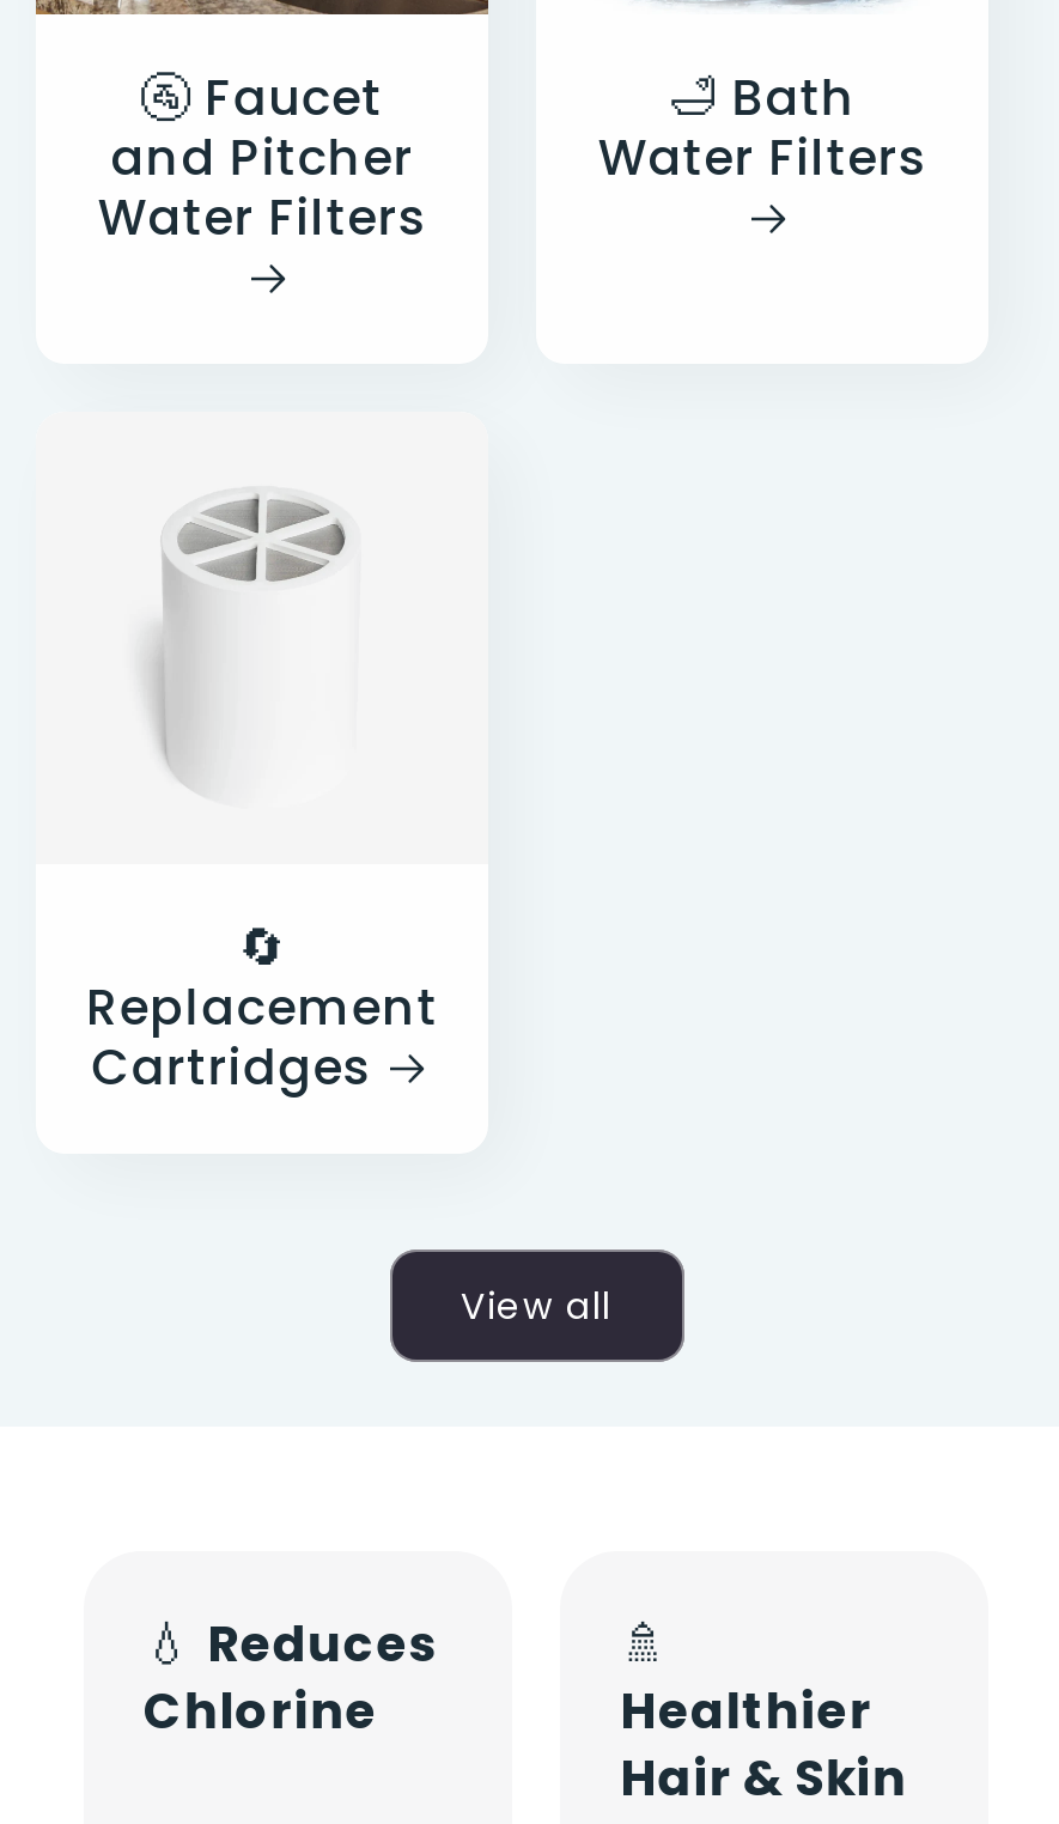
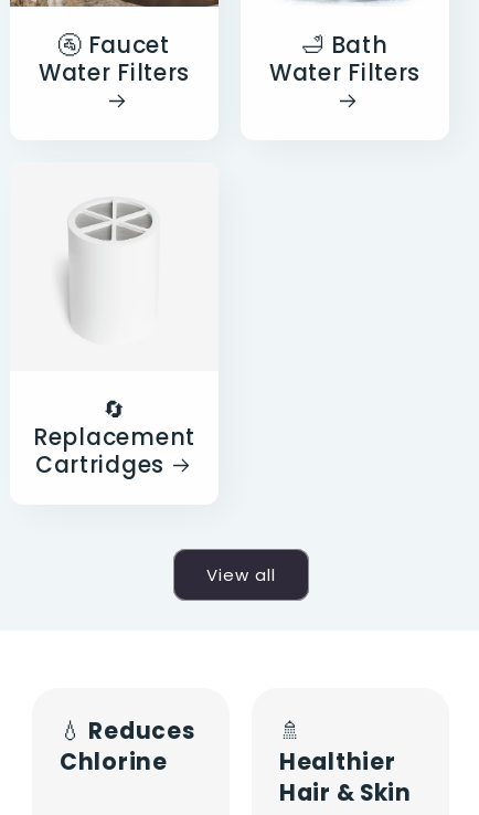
- and Pitcher
